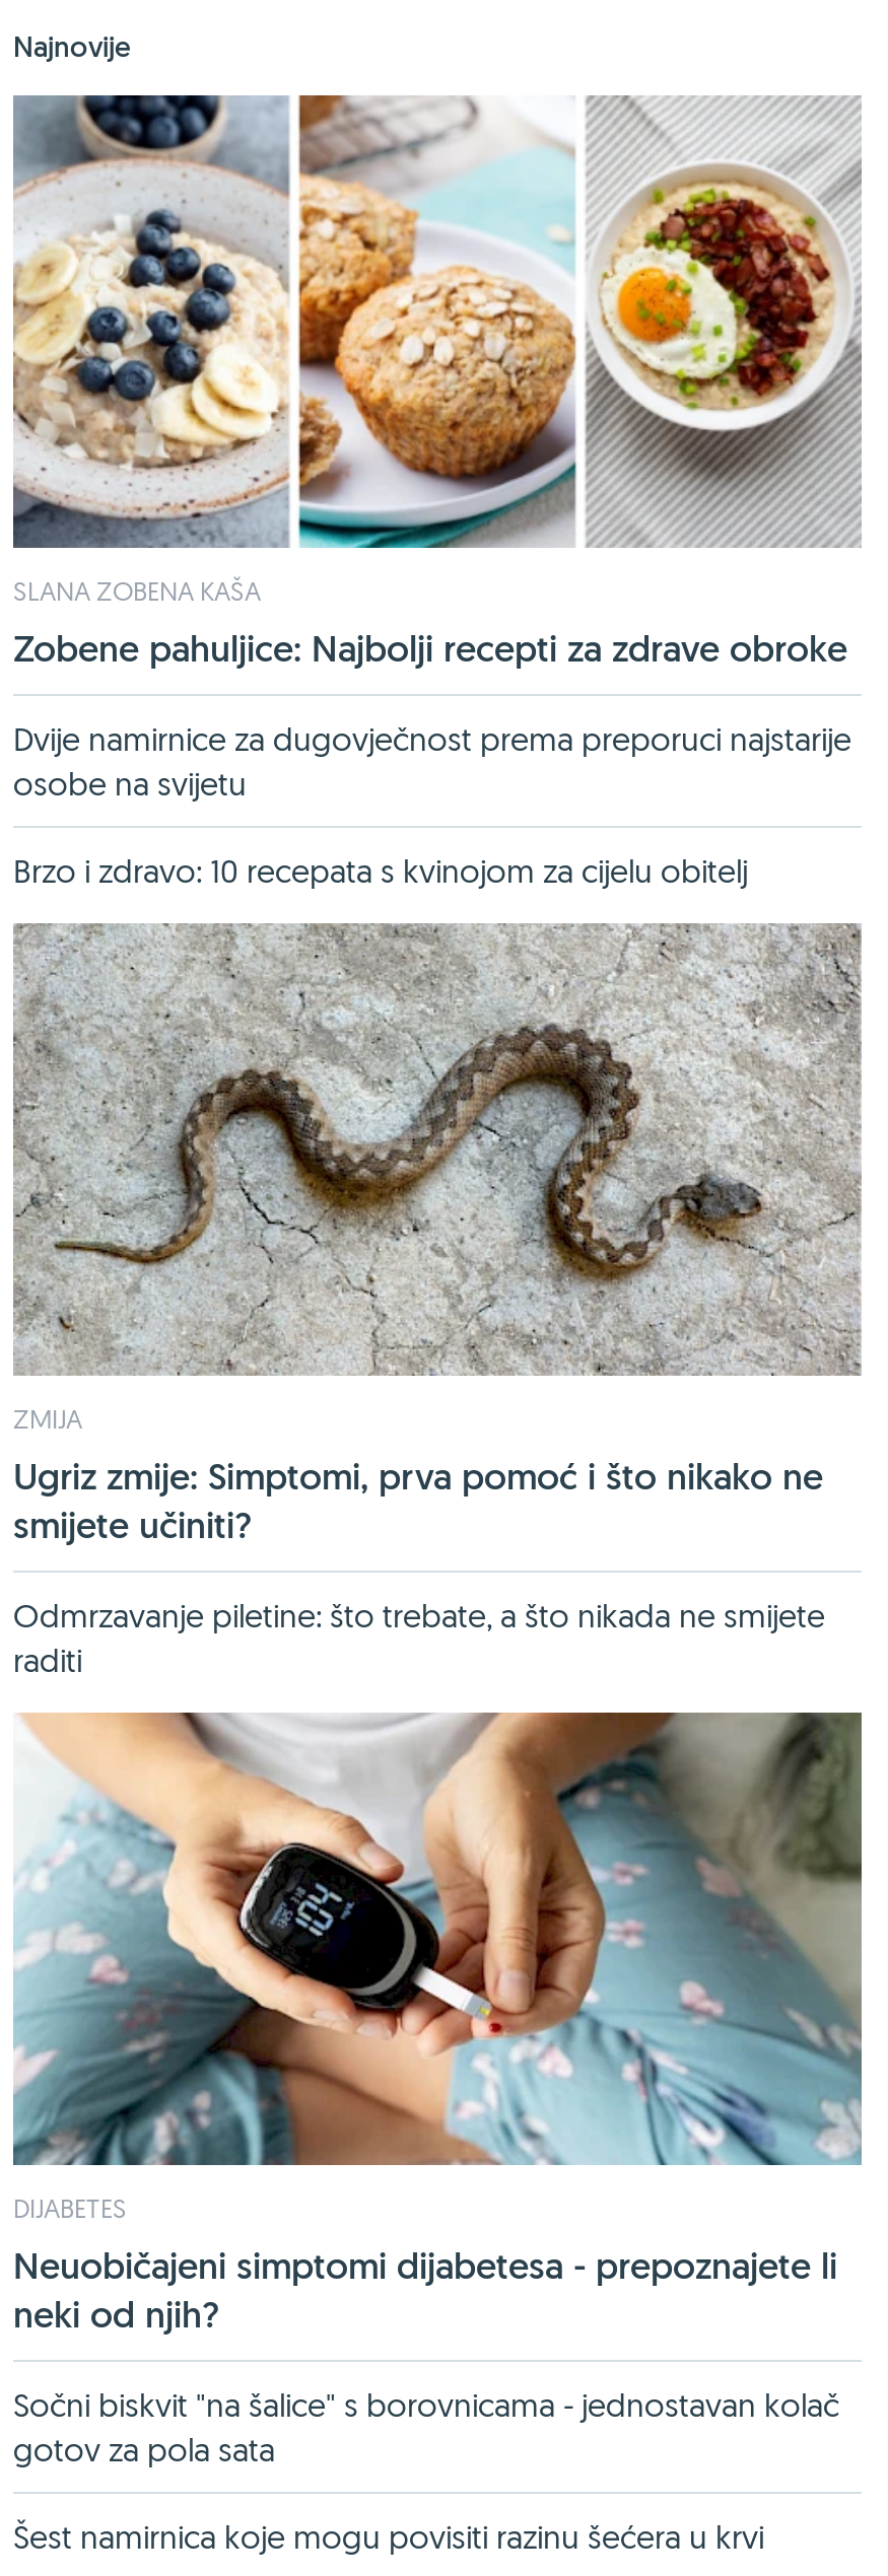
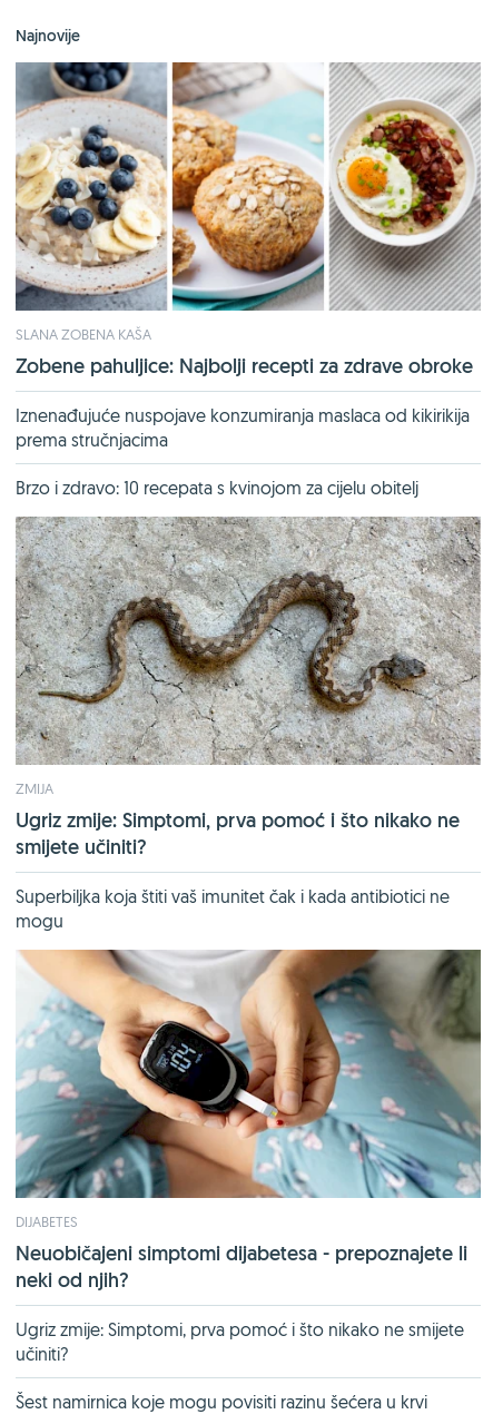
- Dvije namirnice za dugovječnost prema preporuci najstarije
- osobe na svijetu
+ Iznenađujuće nuspojave konzumiranja maslaca od kikirikija
+ prema stručnjacima

- Odmrzavanje piletine: što trebate, a što nikada ne smijete
- raditi
+ Superbiljka koja štiti vaš imunitet čak i kada antibiotici ne
+ mogu

- Sočni biskvit "na šalice" s borovnicama - jednostavan kolač
- gotov za pola sata
+ Ugriz zmije: Simptomi, prva pomoć i što nikako ne smijete
+ učiniti?
